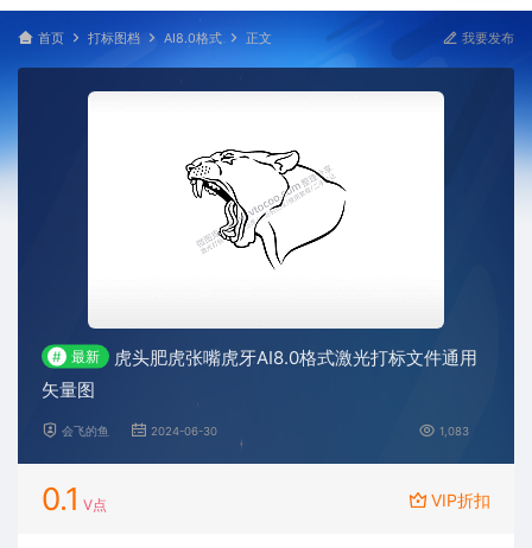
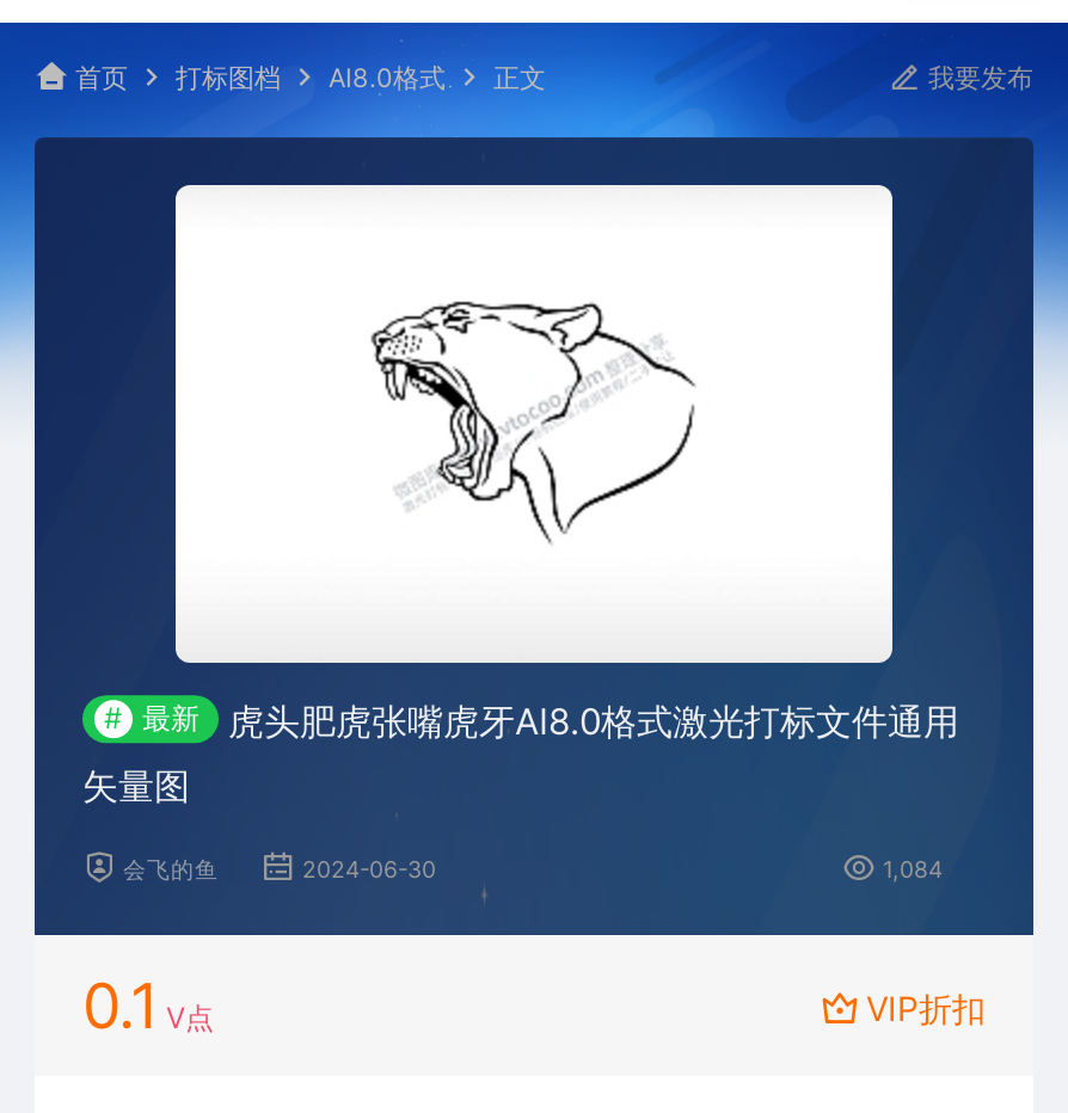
- 1,083
+ 1,084
